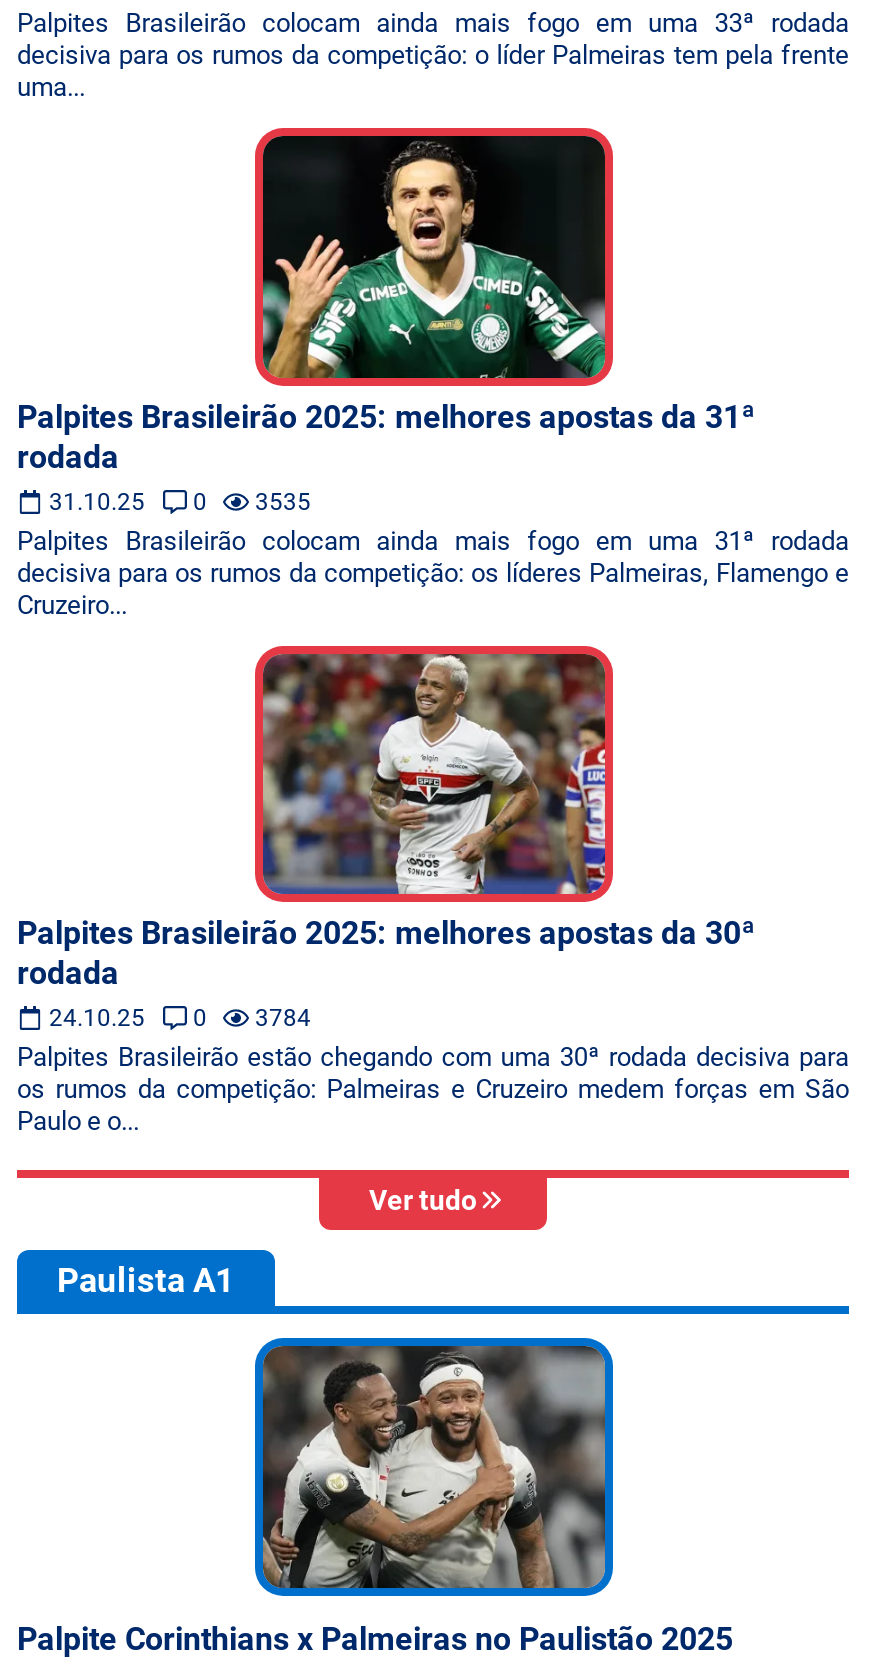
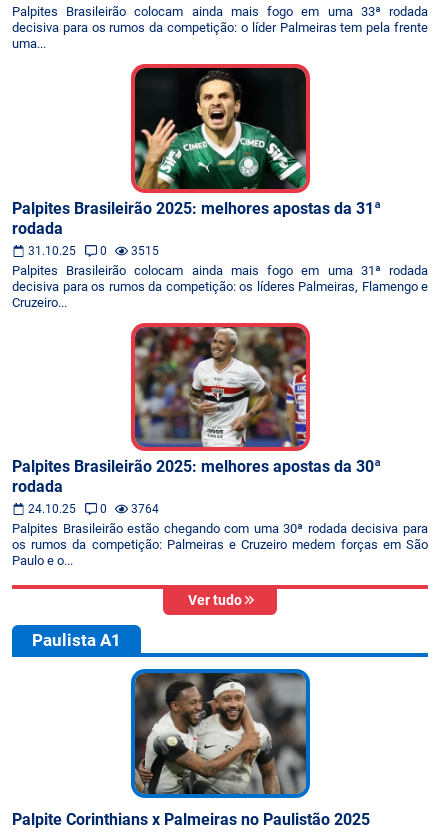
- 31.10.25 0 3535
+ 31.10.25 0 3515

- 24.10.25 0 3784
+ 24.10.25 0 3764
